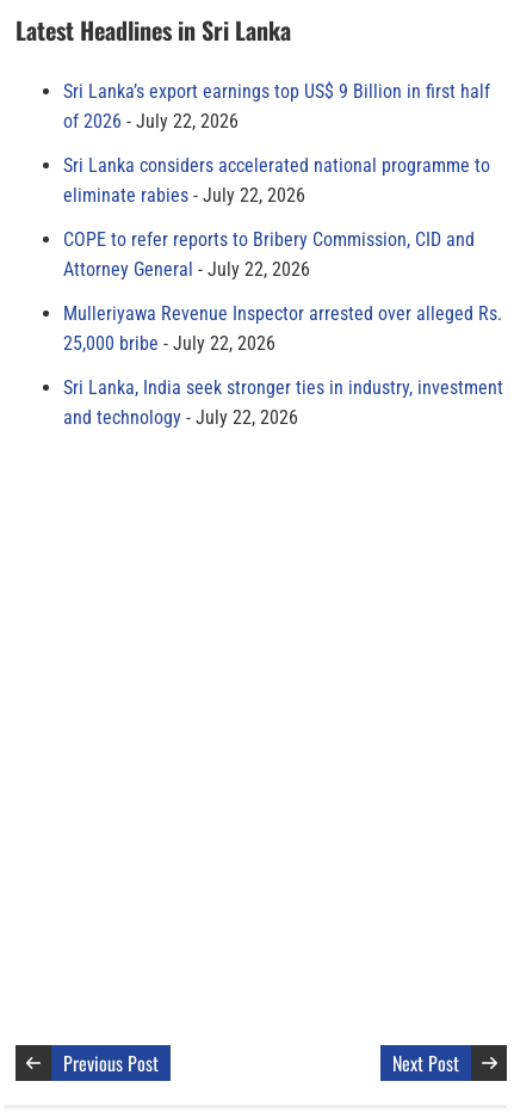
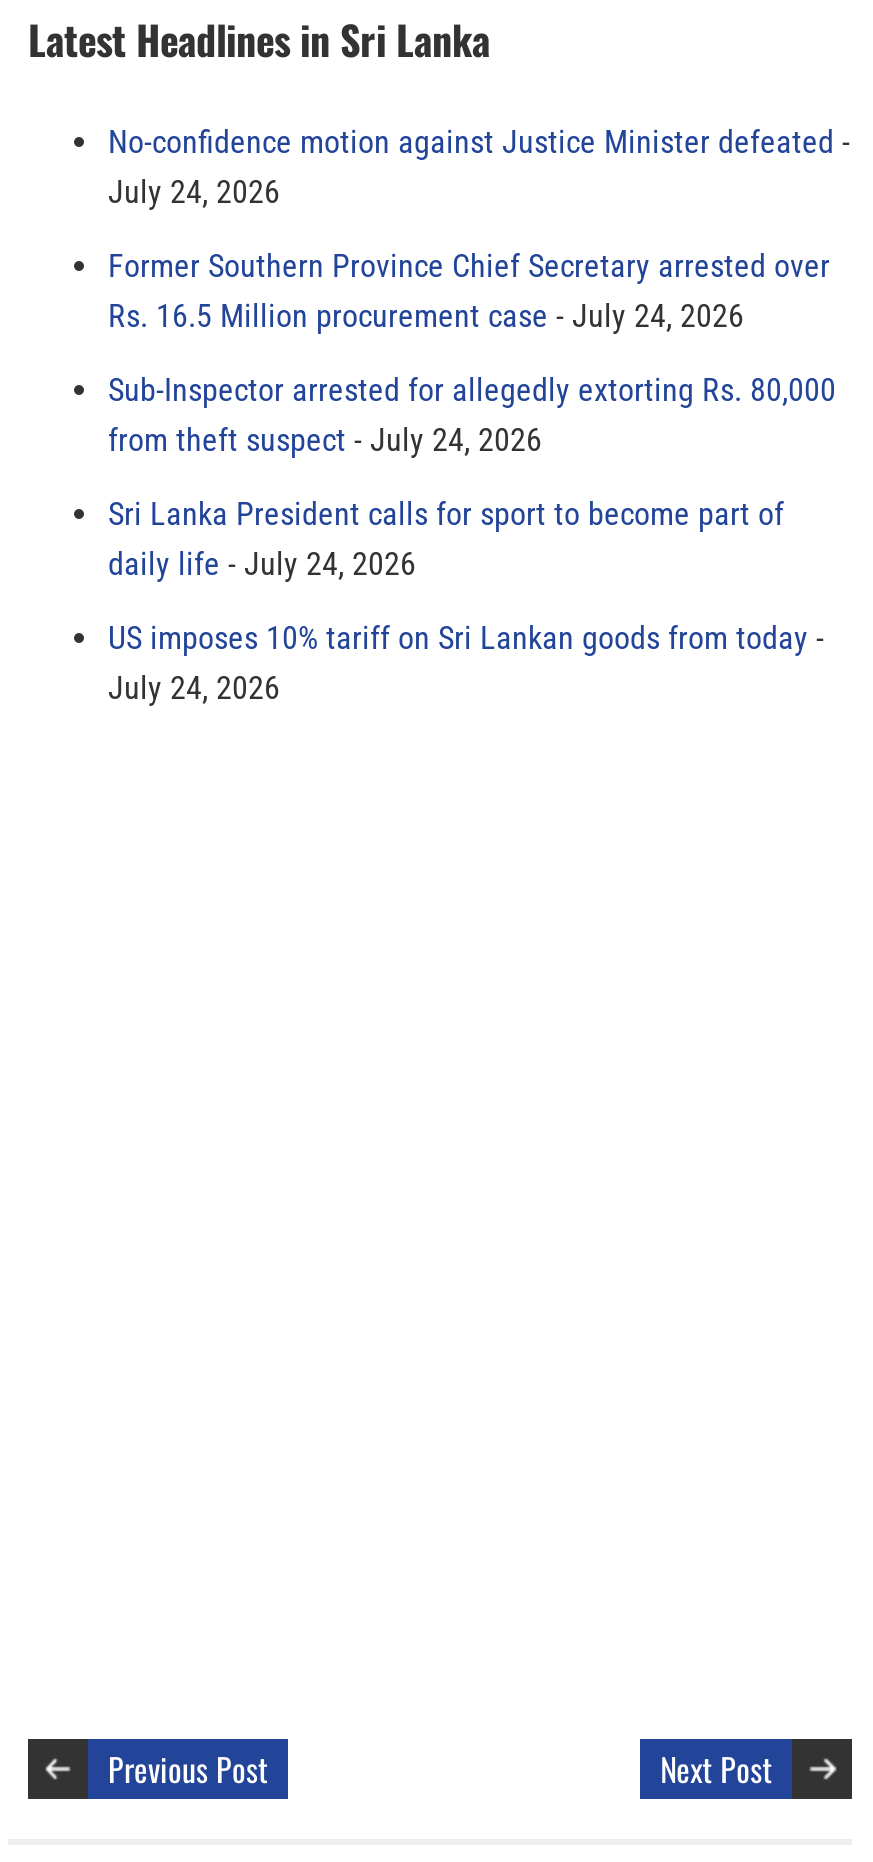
- Sri Lanka’s export earnings top US$ 9 Billion in first half
- of 2026
- July 22, 2026
+ No-confidence motion against Justice Minister defeated
+ July 24, 2026

- Sri Lanka considers accelerated national programme to
- eliminate rabies
- July 22, 2026
+ Former Southern Province Chief Secretary arrested over
+ Rs. 16.5 Million procurement case
+ July 24, 2026

- COPE to refer reports to Bribery Commission, CID and
- Attorney General
- July 22, 2026
+ Sub-Inspector arrested for allegedly extorting Rs. 80,000
+ from theft suspect
+ July 24, 2026

- Mulleriyawa Revenue Inspector arrested over alleged Rs.
- 25,000 bribe
- July 22, 2026
+ Sri Lanka President calls for sport to become part of
+ daily life
+ July 24, 2026

- Sri Lanka, India seek stronger ties in industry, investment
- and technology
- July 22, 2026
+ US imposes 10% tariff on Sri Lankan goods from today
+ July 24, 2026
